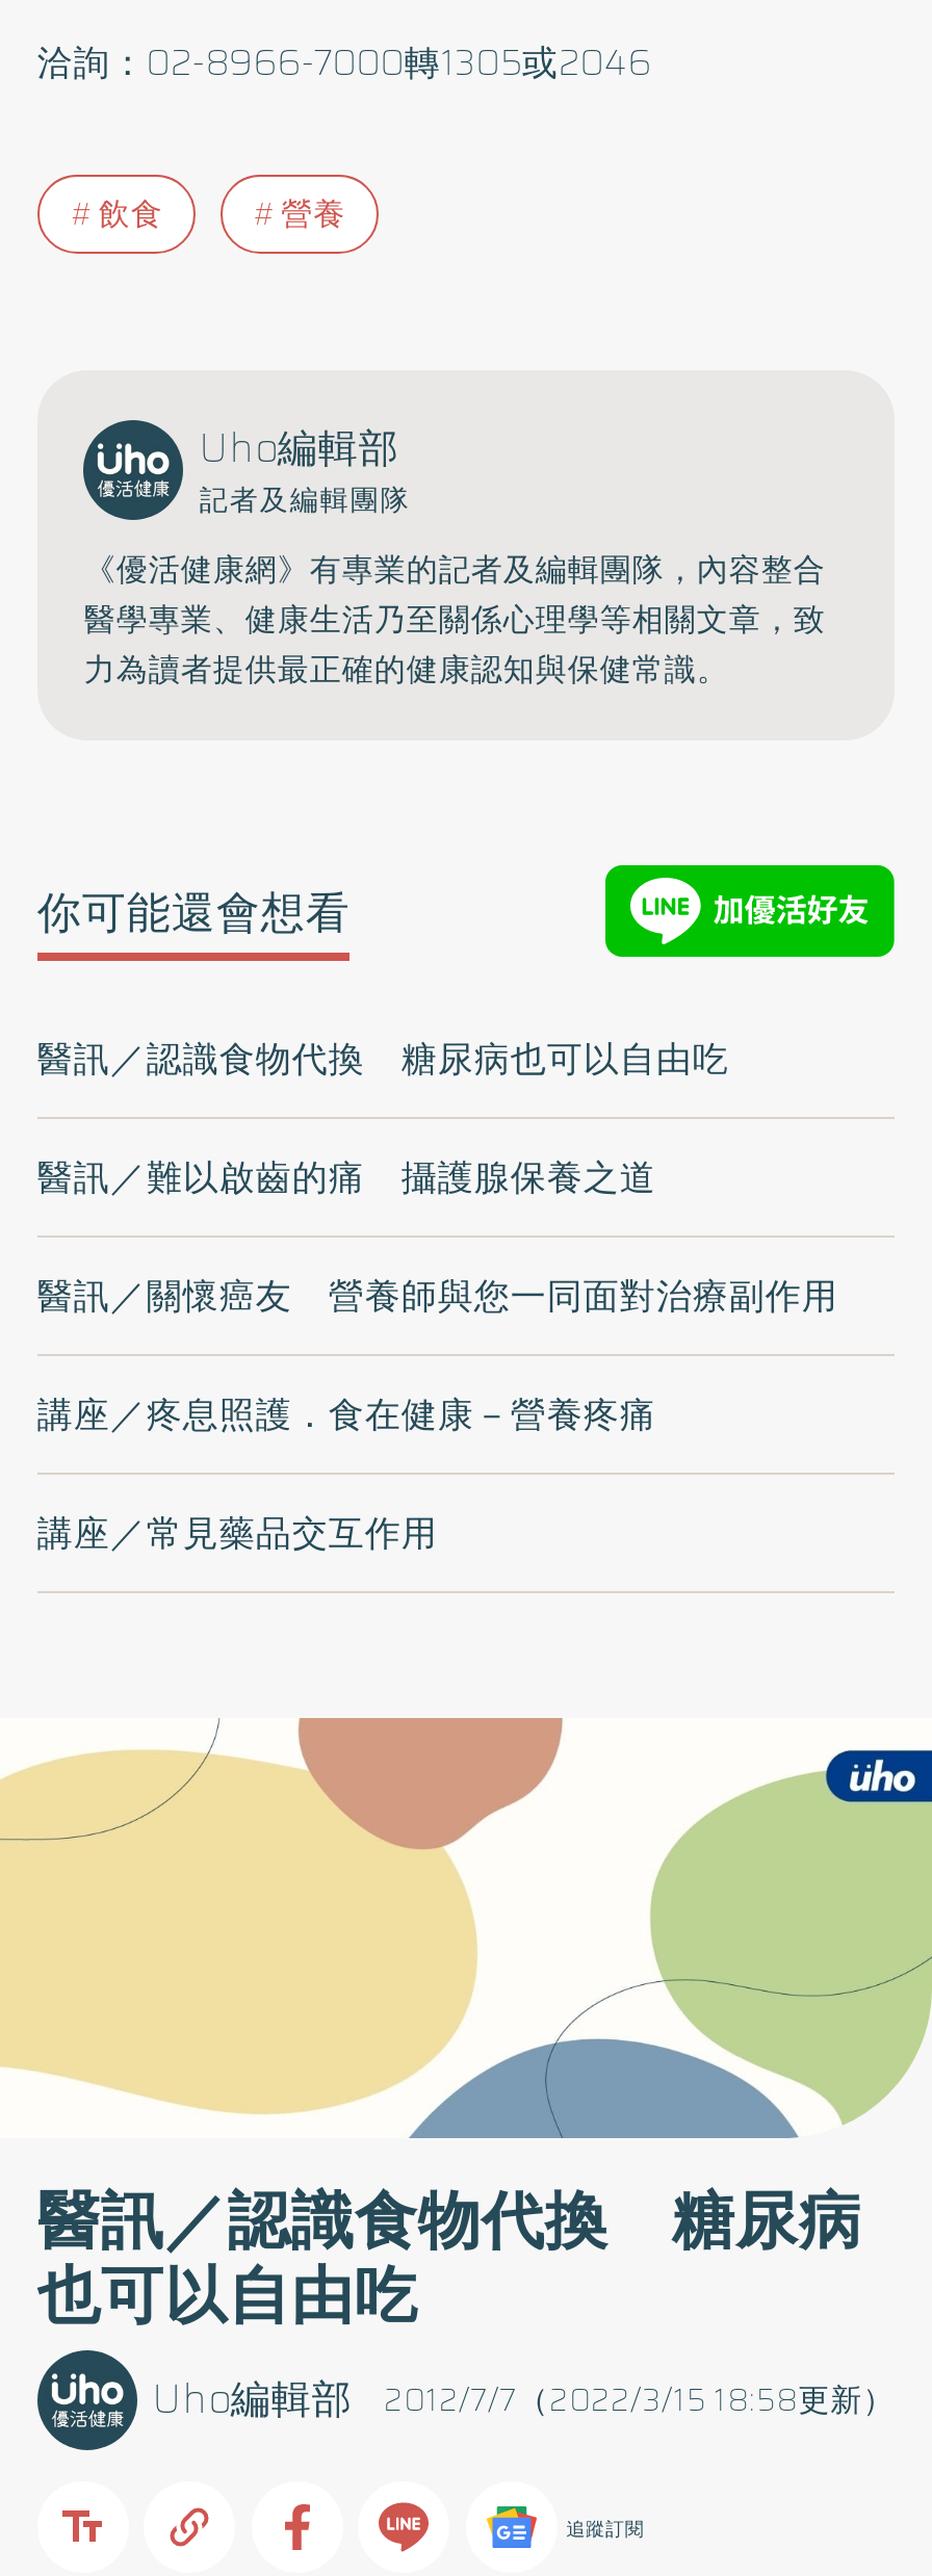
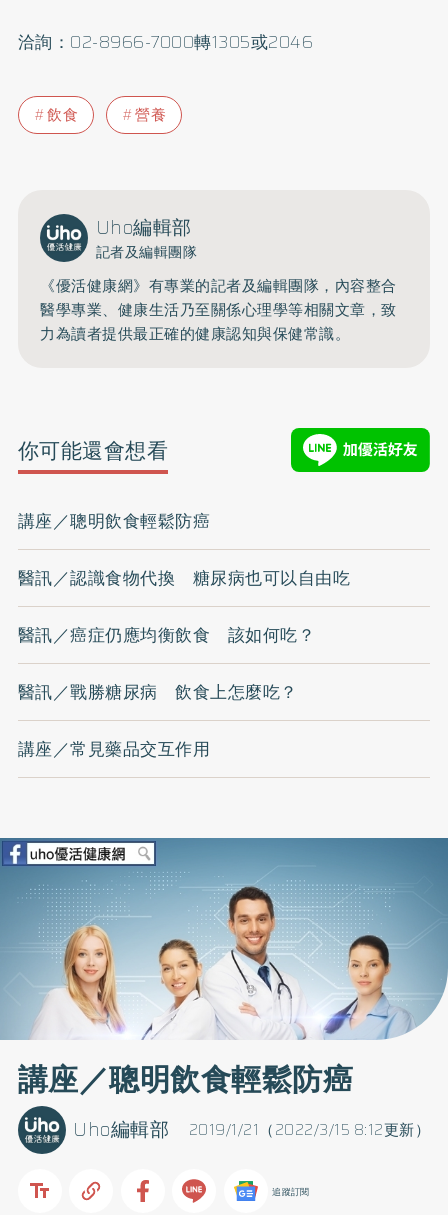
+ 講座／聰明飲食輕鬆防癌

moved down: 醫訊／認識食物代換 糖尿病也可以自由吃

- 醫訊／難以啟齒的痛 攝護腺保養之道
- 醫訊／關懷癌友 營養師與您一同面對治療副作用
- 講座／疼息照護．食在健康－營養疼痛
+ 醫訊／癌症仍應均衡飲食 該如何吃？
+ 醫訊／戰勝糖尿病 飲食上怎麼吃？

- [image]
- 醫訊／認識食物代換 糖尿病
- 也可以自由吃
- 2012/7/7（2022/3/15 18:58更新）
+ [image]
+ 講座／聰明飲食輕鬆防癌
+ 2019/1/21（2022/3/15 8:12更新）
